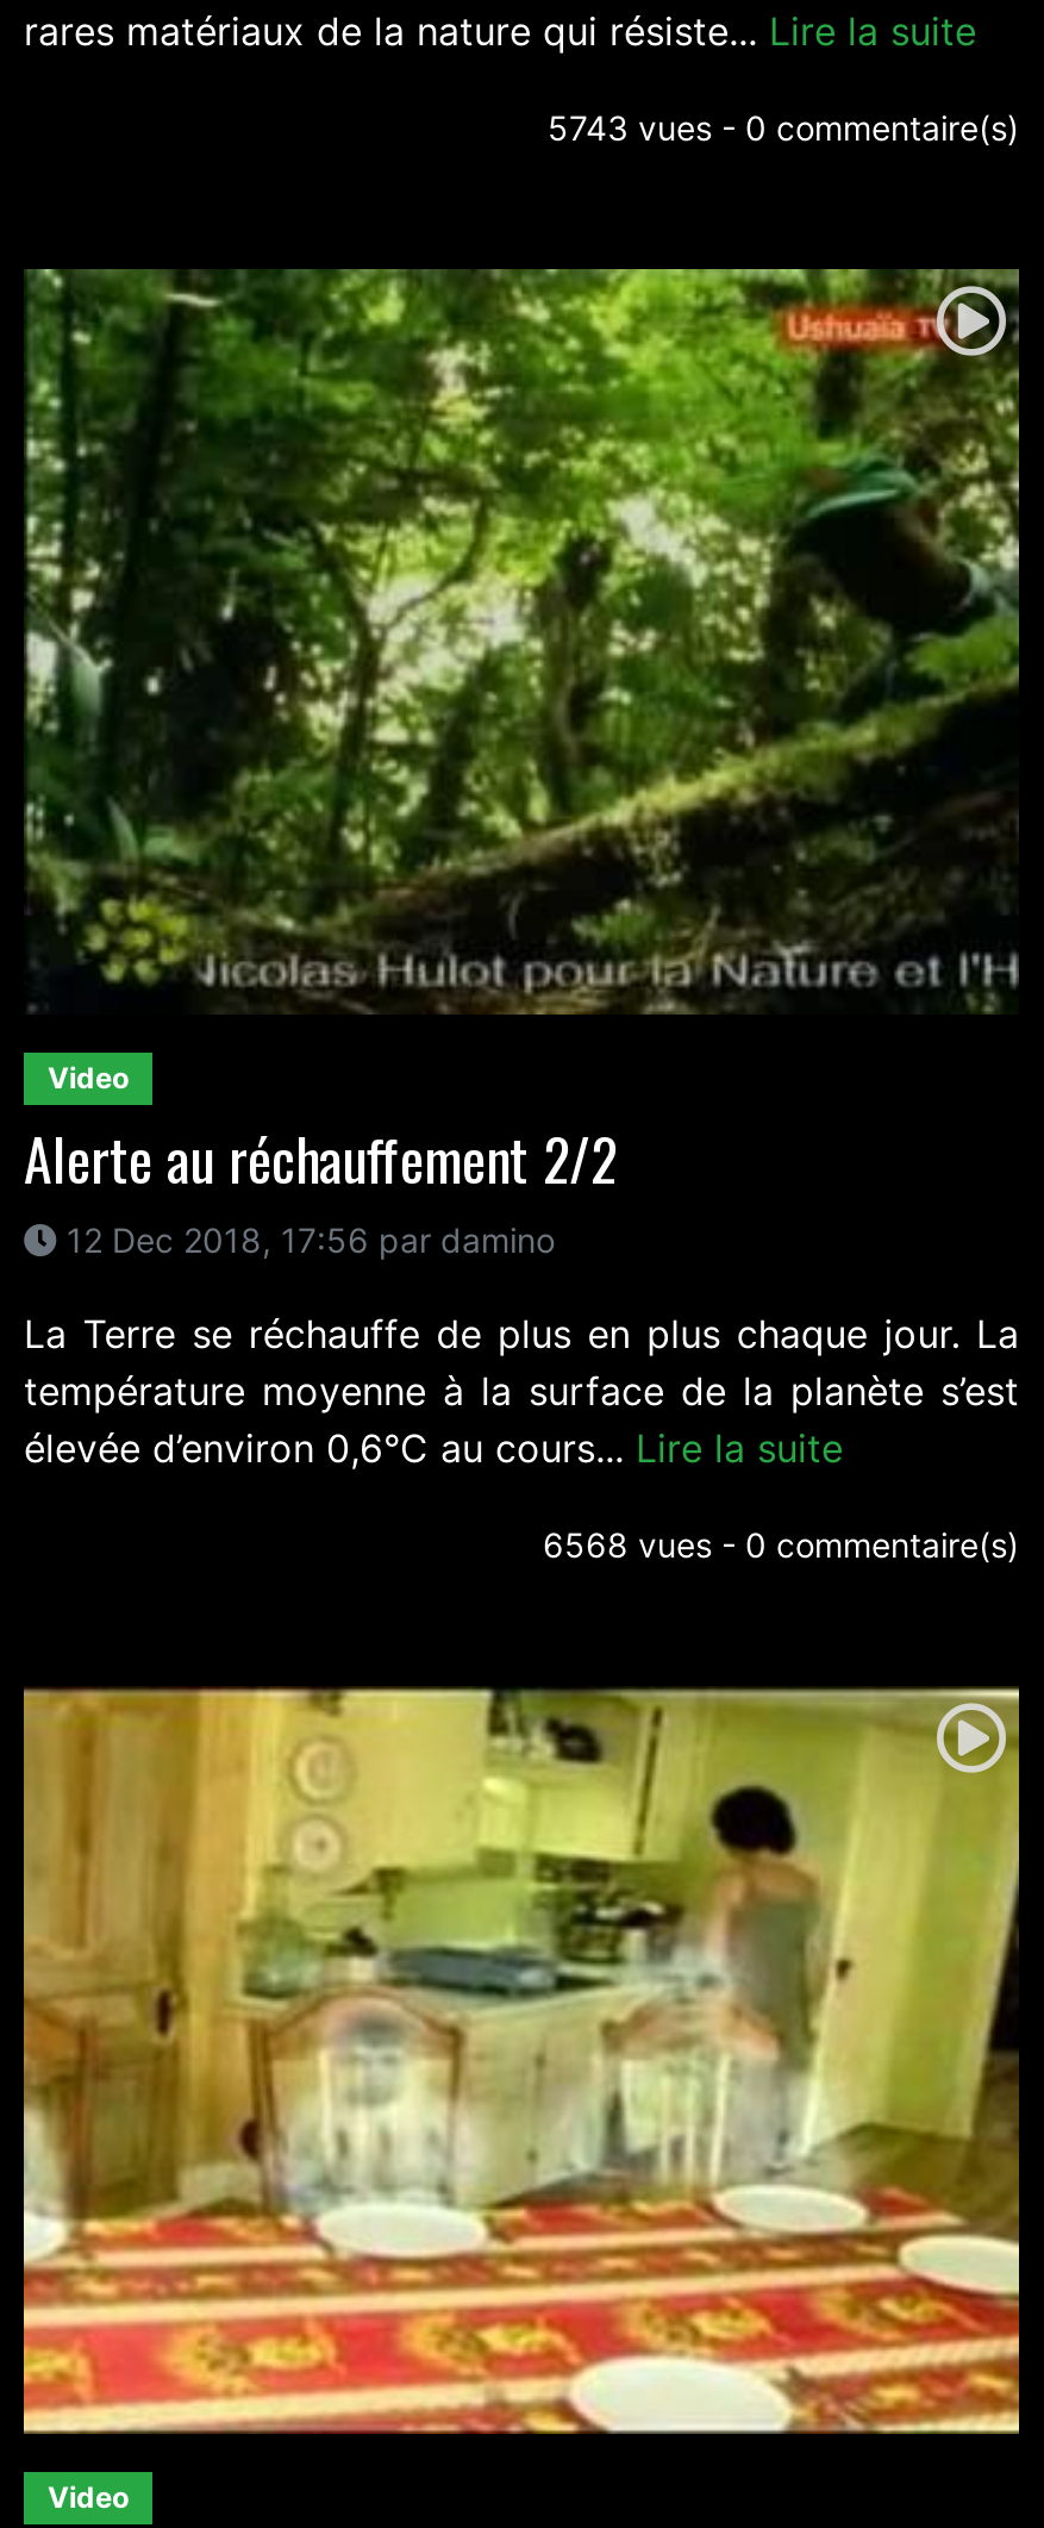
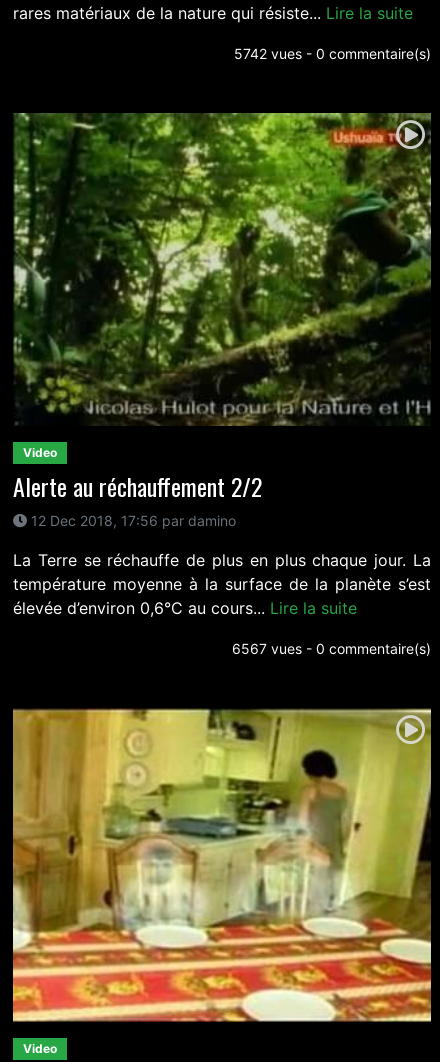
- 5743 vues - 0 commentaire(s)
+ 5742 vues - 0 commentaire(s)

- 6568 vues - 0 commentaire(s)
+ 6567 vues - 0 commentaire(s)
